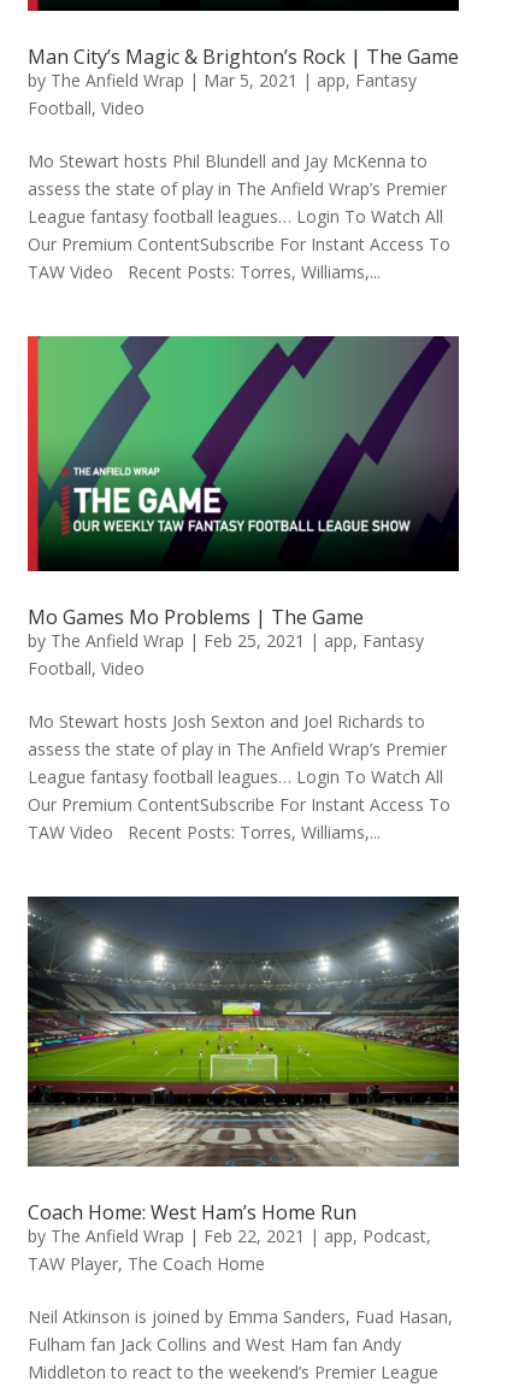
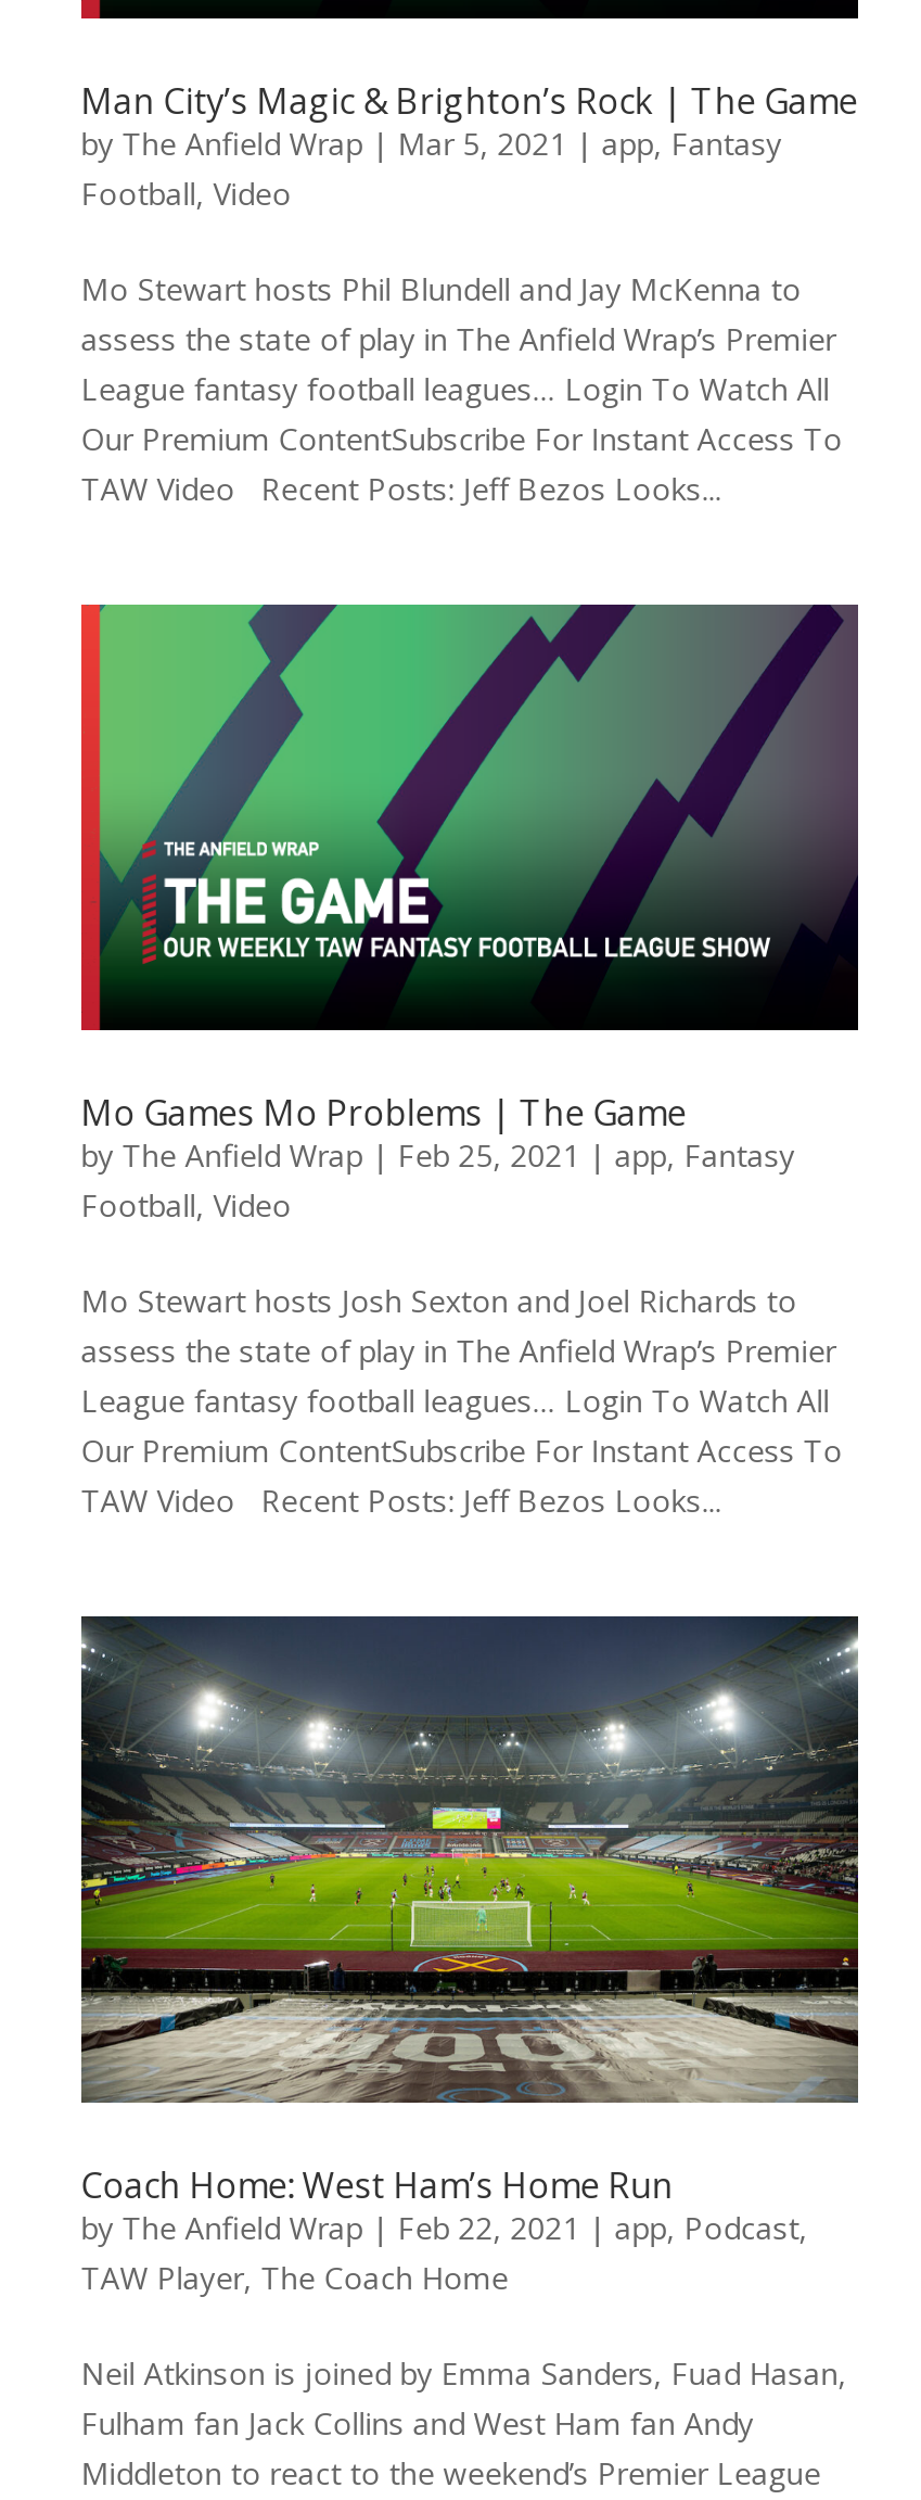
- TAW Video Recent Posts: Torres, Williams,...
+ TAW Video Recent Posts: Jeff Bezos Looks...

- TAW Video Recent Posts: Torres, Williams,...
+ TAW Video Recent Posts: Jeff Bezos Looks...
